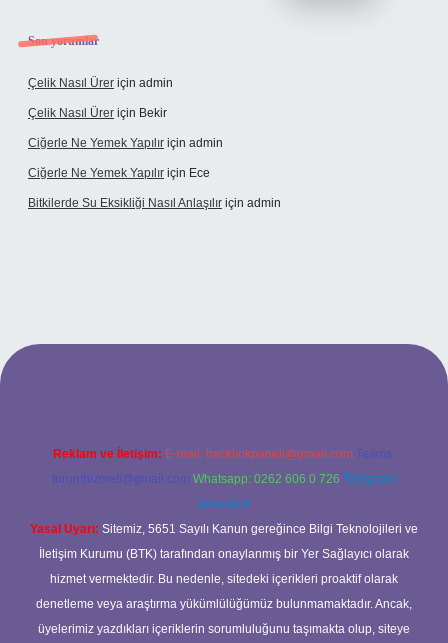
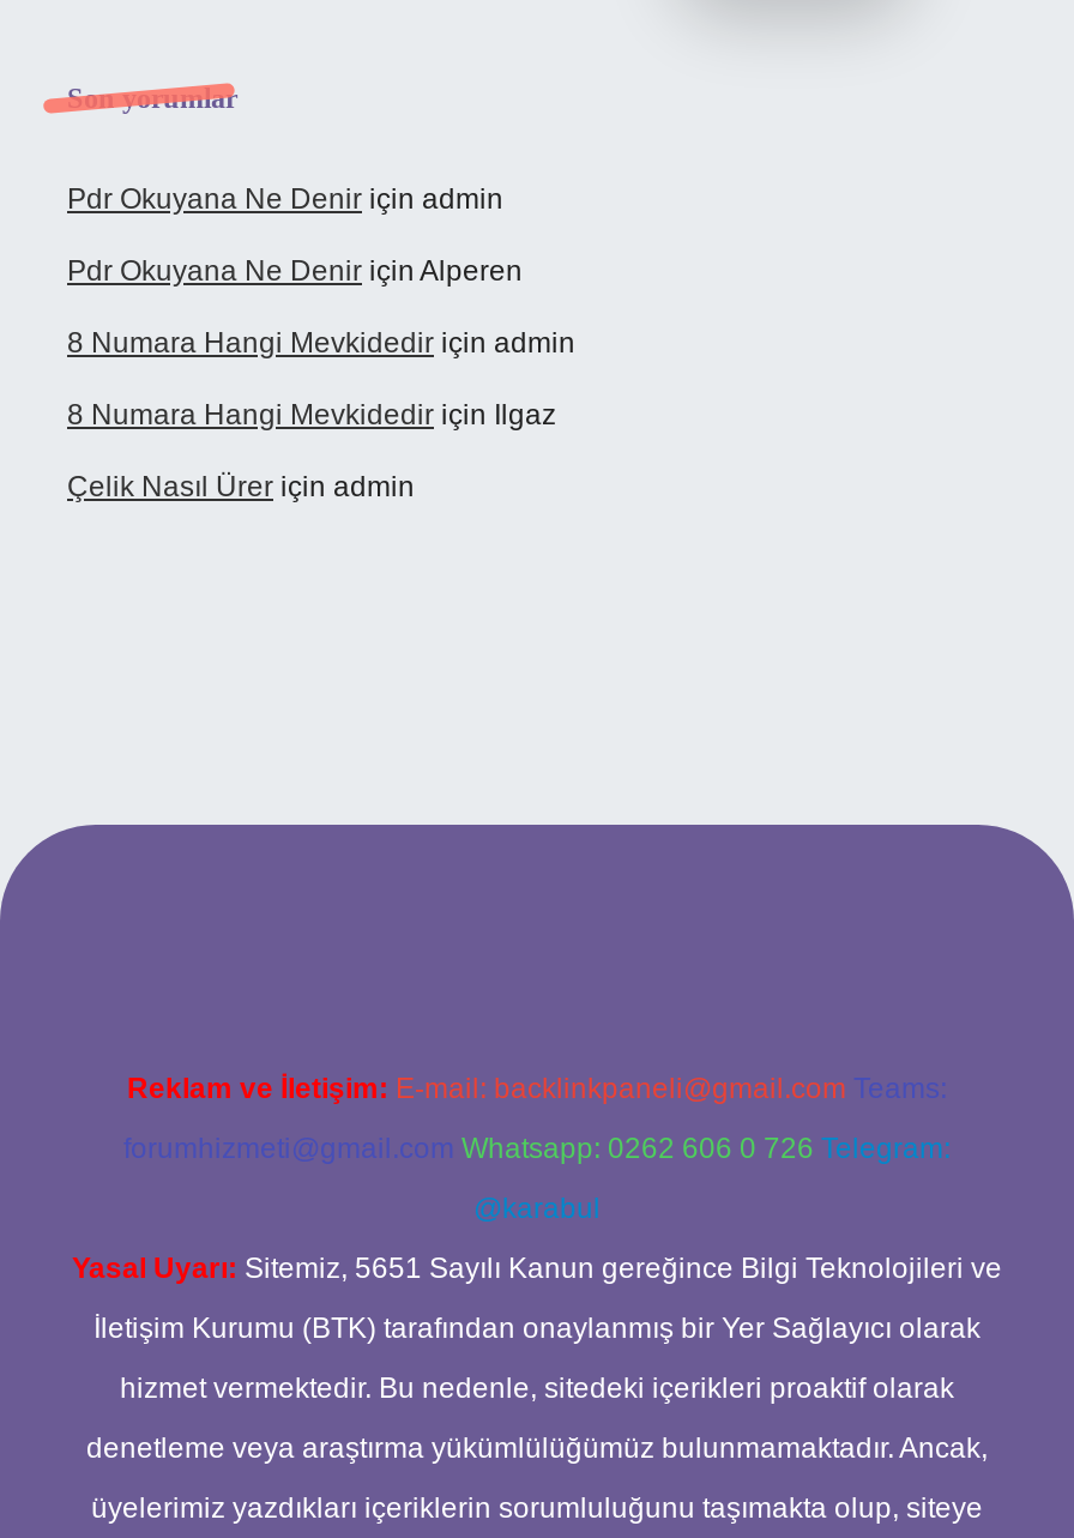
+ Pdr Okuyana Ne Denir için admin
+ Pdr Okuyana Ne Denir için Alperen
+ 8 Numara Hangi Mevkidedir için admin
+ 8 Numara Hangi Mevkidedir için Ilgaz

moved down: Çelik Nasıl Ürer için admin

- Çelik Nasıl Ürer için Bekir
- Ciğerle Ne Yemek Yapılır için admin
- Ciğerle Ne Yemek Yapılır için Ece
- Bitkilerde Su Eksikliği Nasıl Anlaşılır için admin
